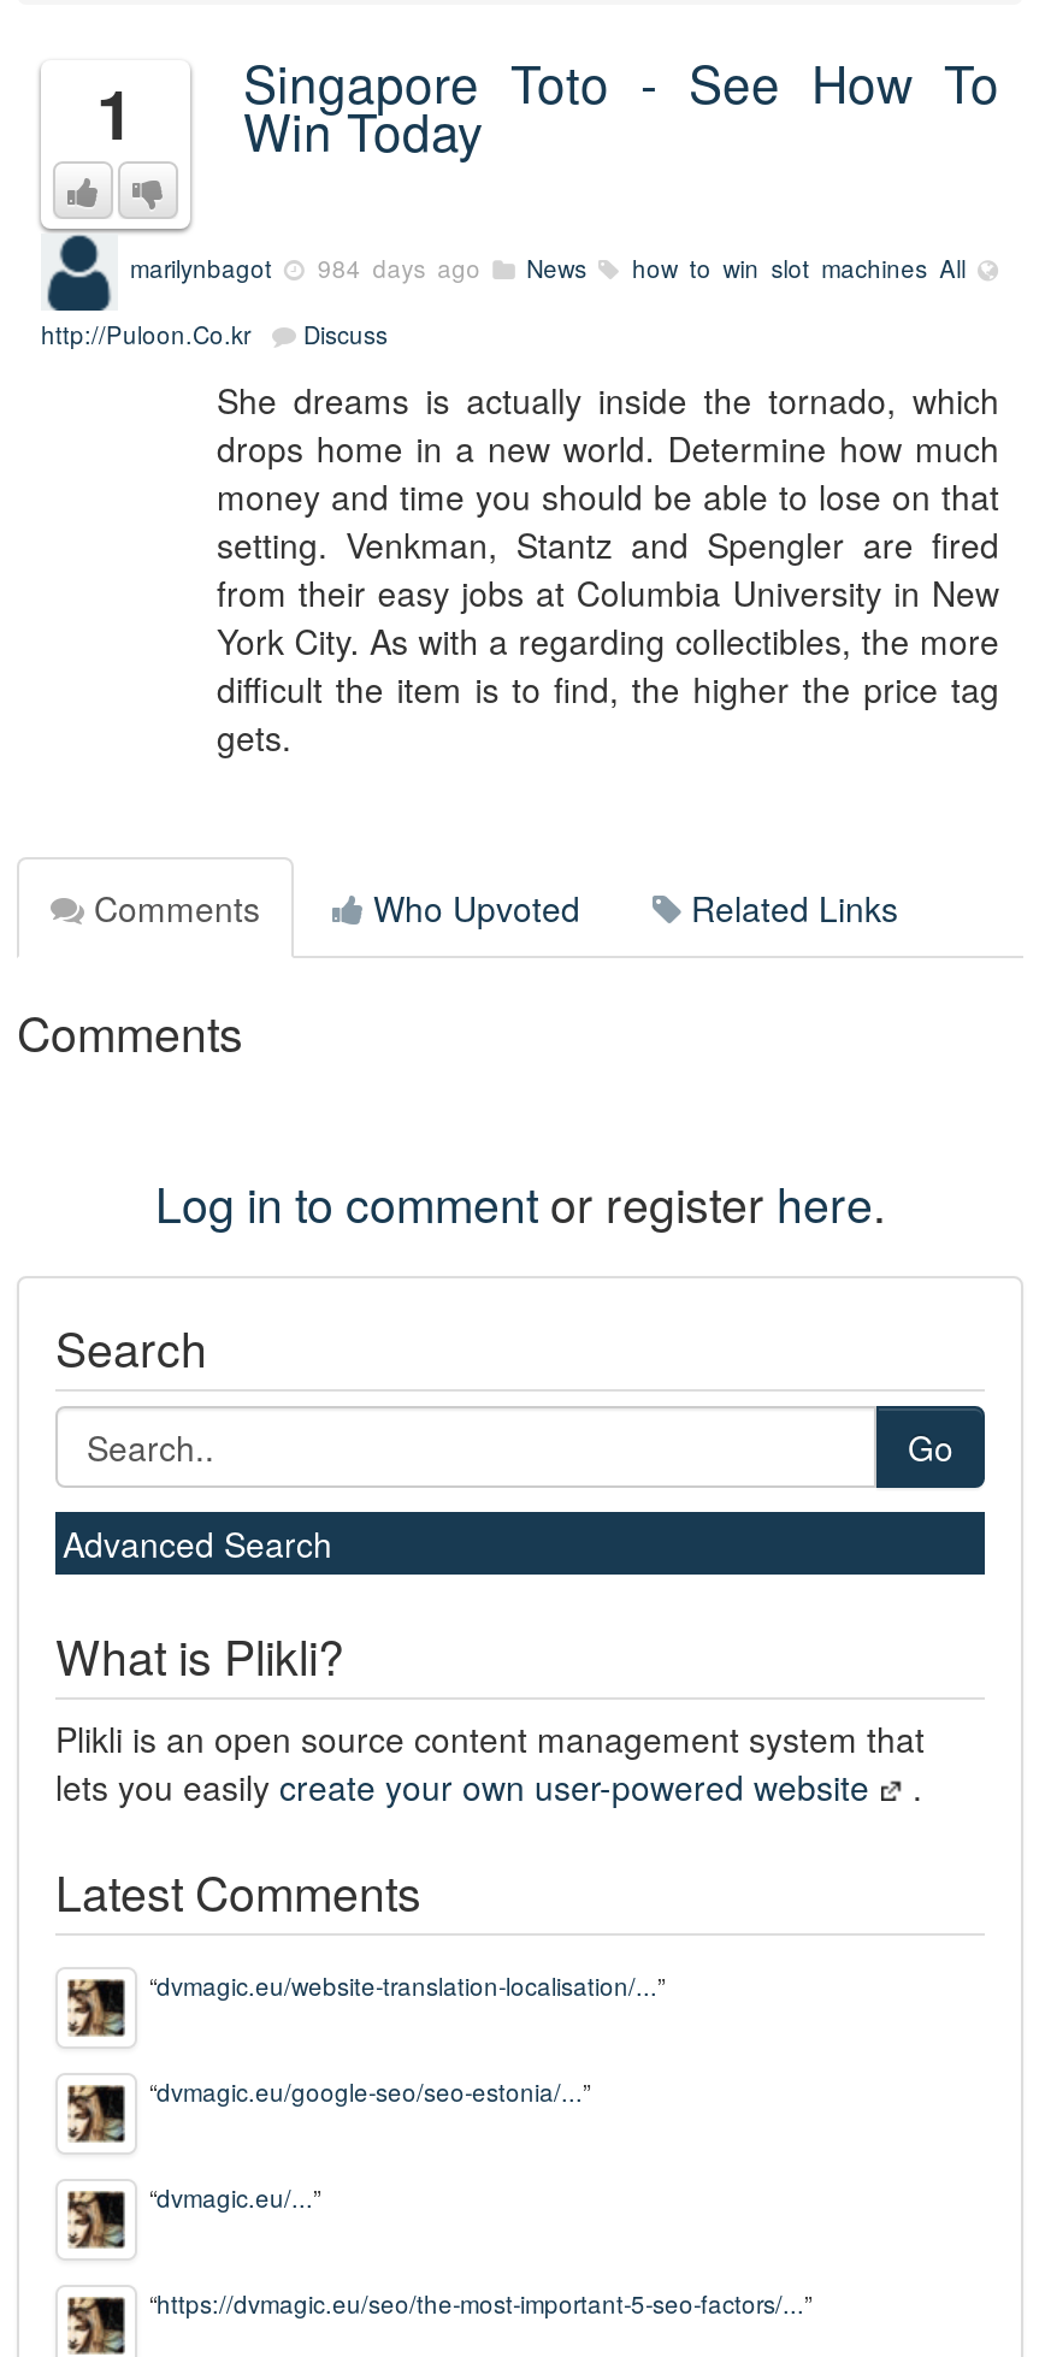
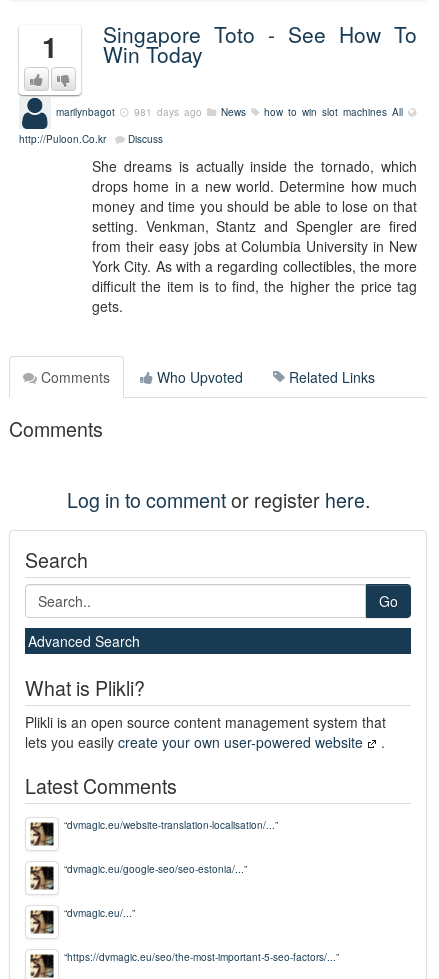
- marilynbagot 984 days ago News how to win slot machines All
+ marilynbagot 981 days ago News how to win slot machines All
